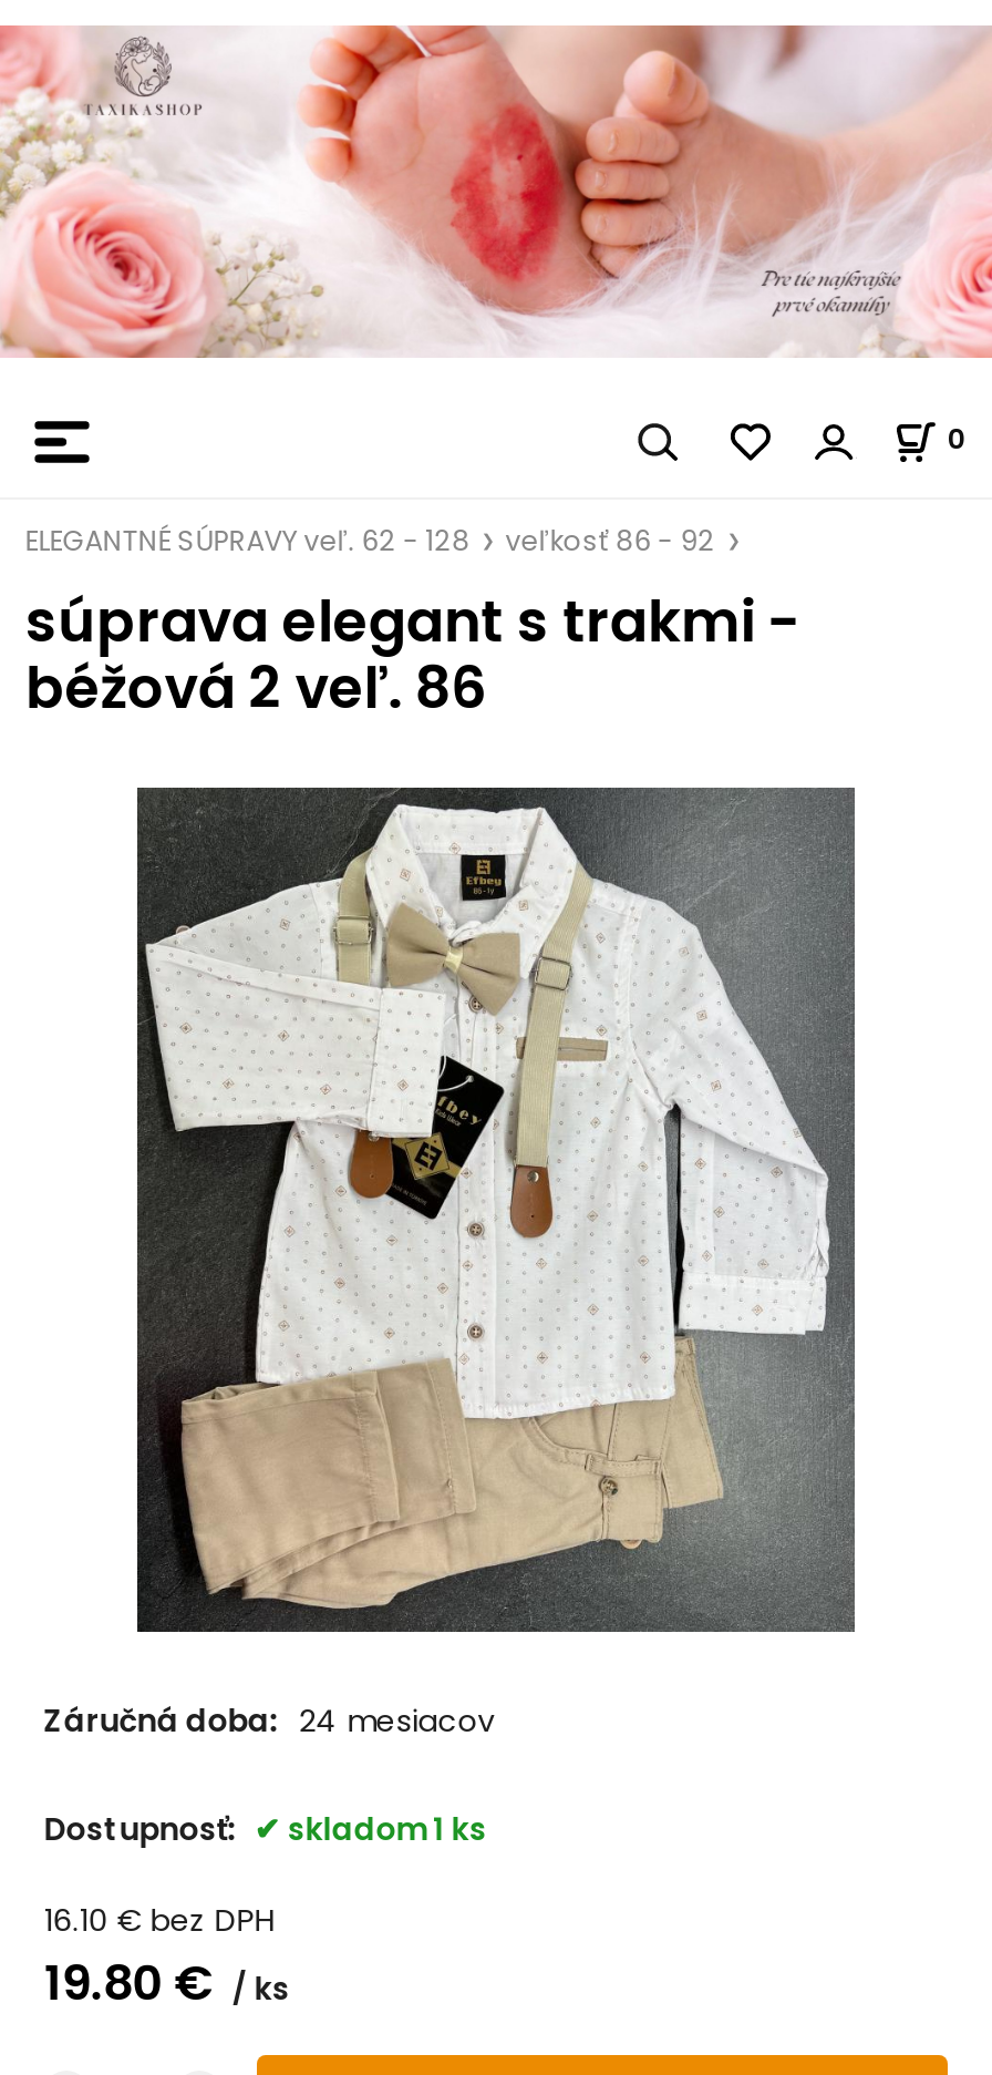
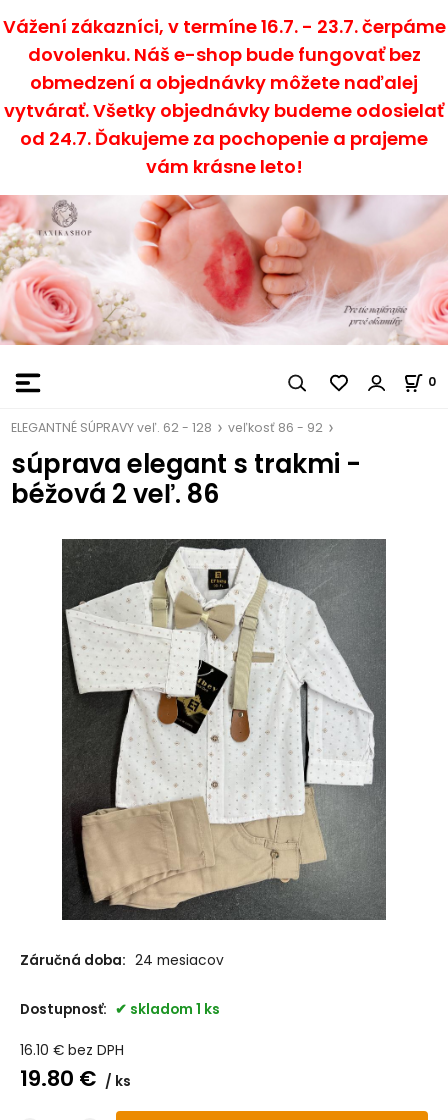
+ Vážení zákazníci, v termíne 16.7. - 23.7. čerpáme
+ dovolenku. Náš e-shop bude fungovať bez
+ obmedzení a objednávky môžete naďalej
+ vytvárať. Všetky objednávky budeme odosielať
+ od 24.7. Ďakujeme za pochopenie a prajeme
+ vám krásne leto!
